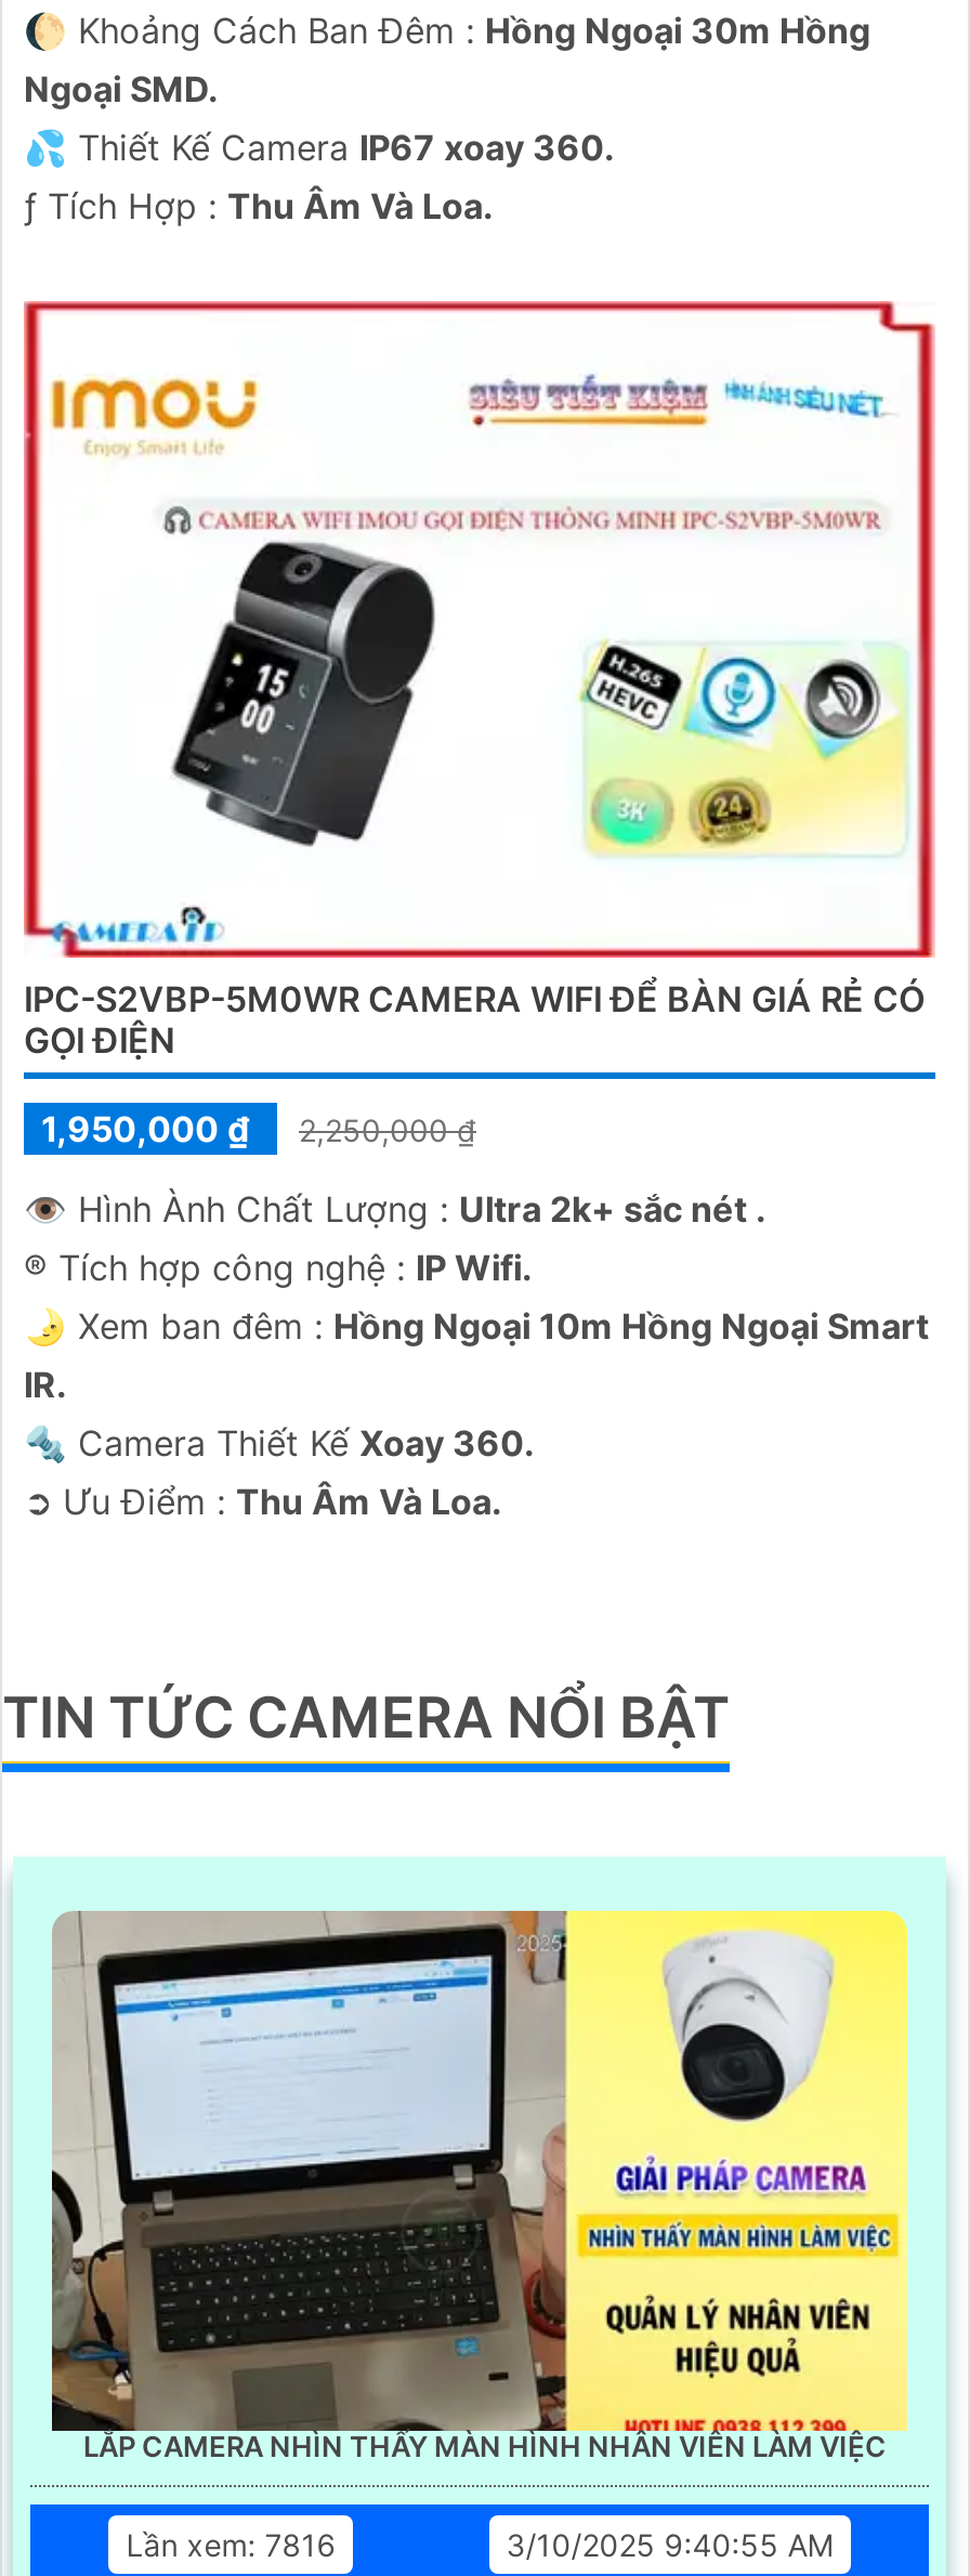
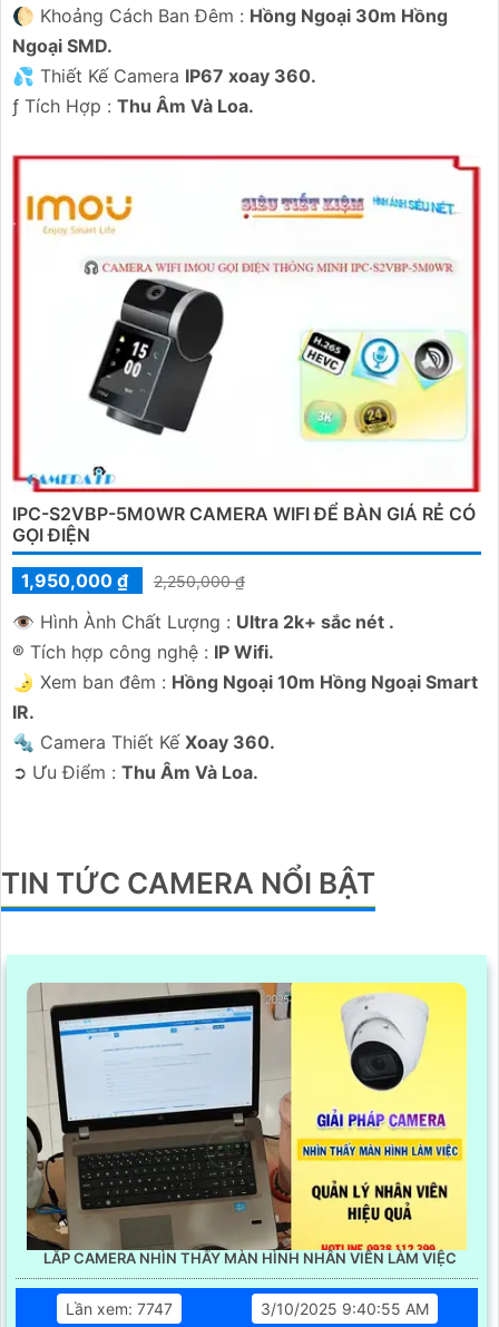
- Lần xem: 7816
+ Lần xem: 7747
